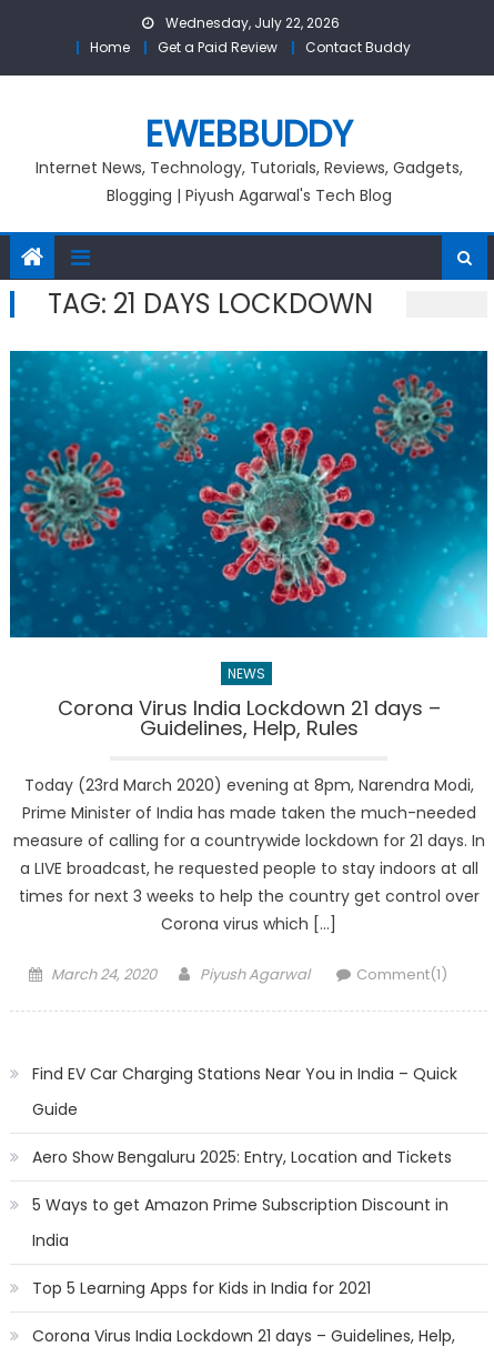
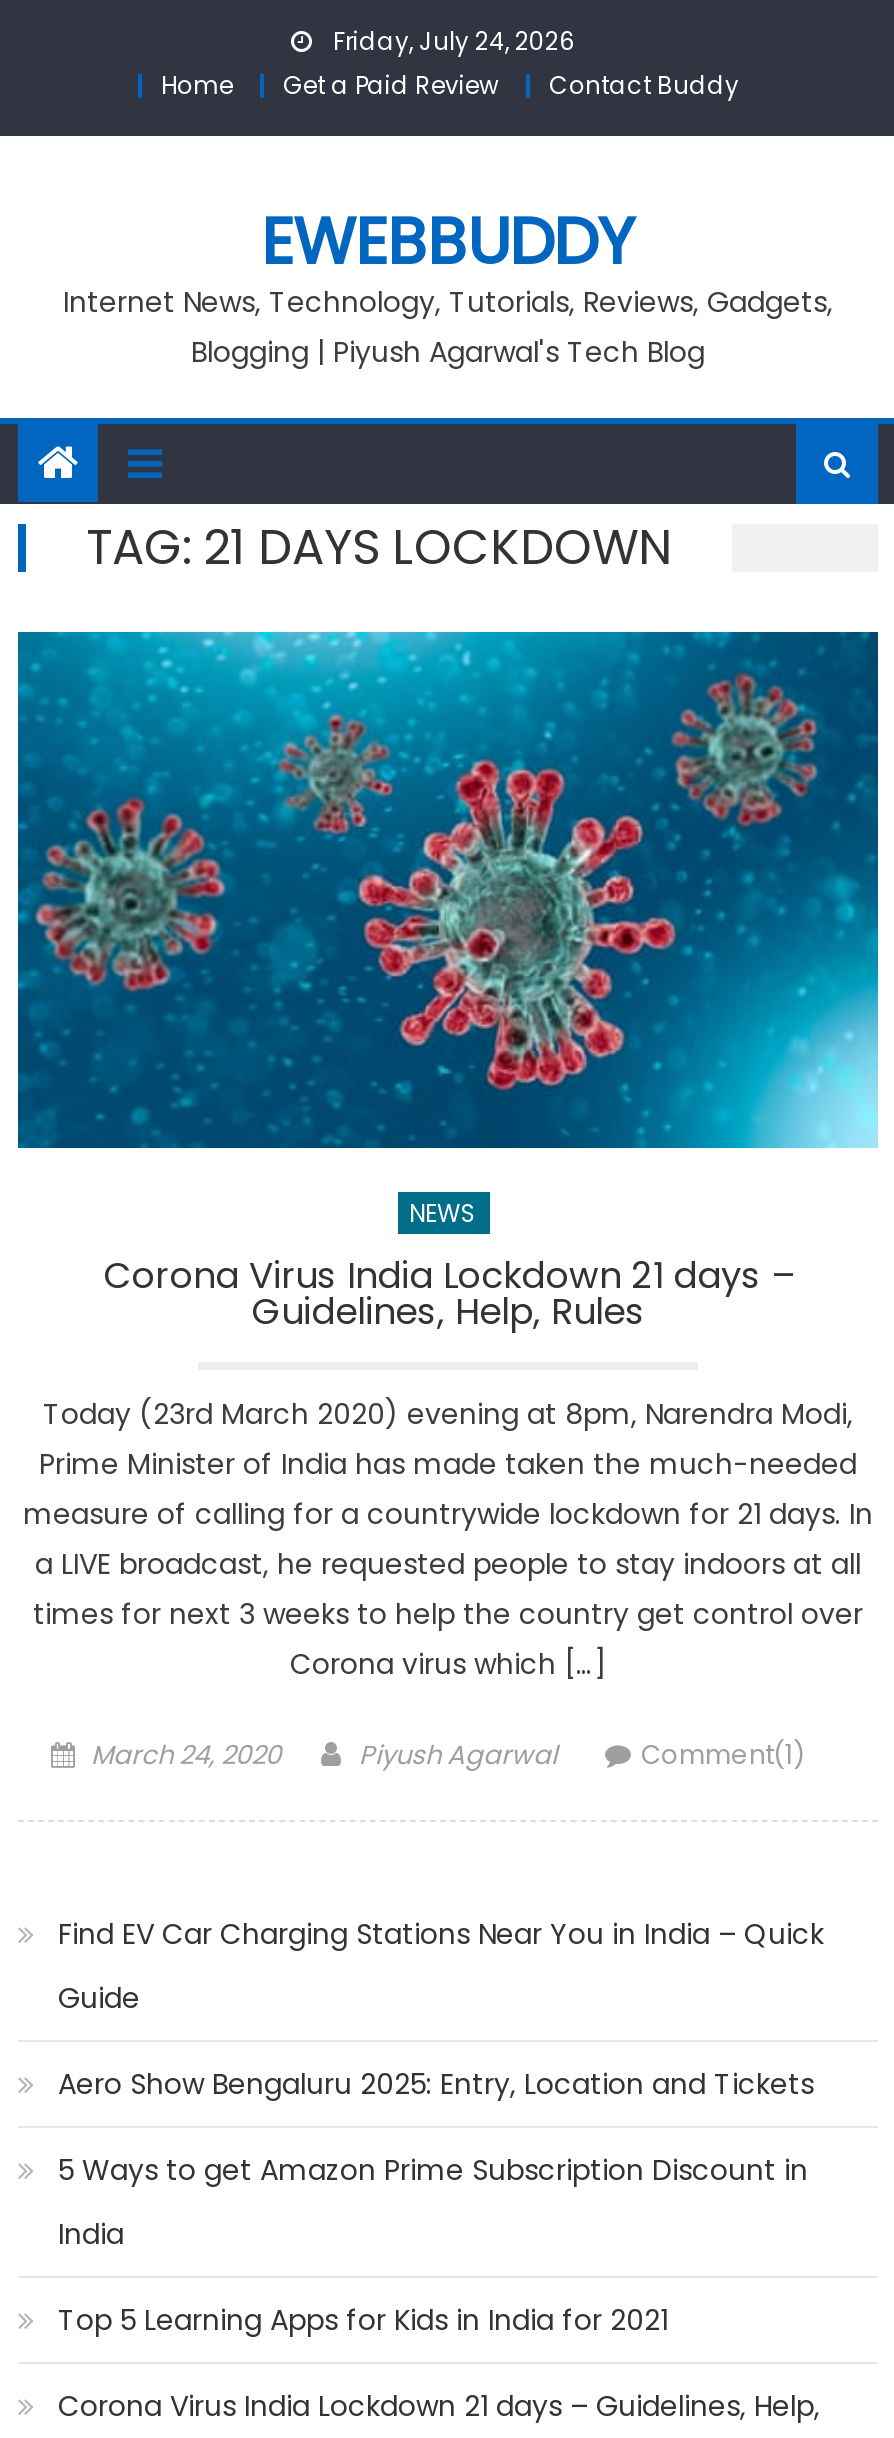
- Wednesday, July 22, 2026
+ Friday, July 24, 2026
